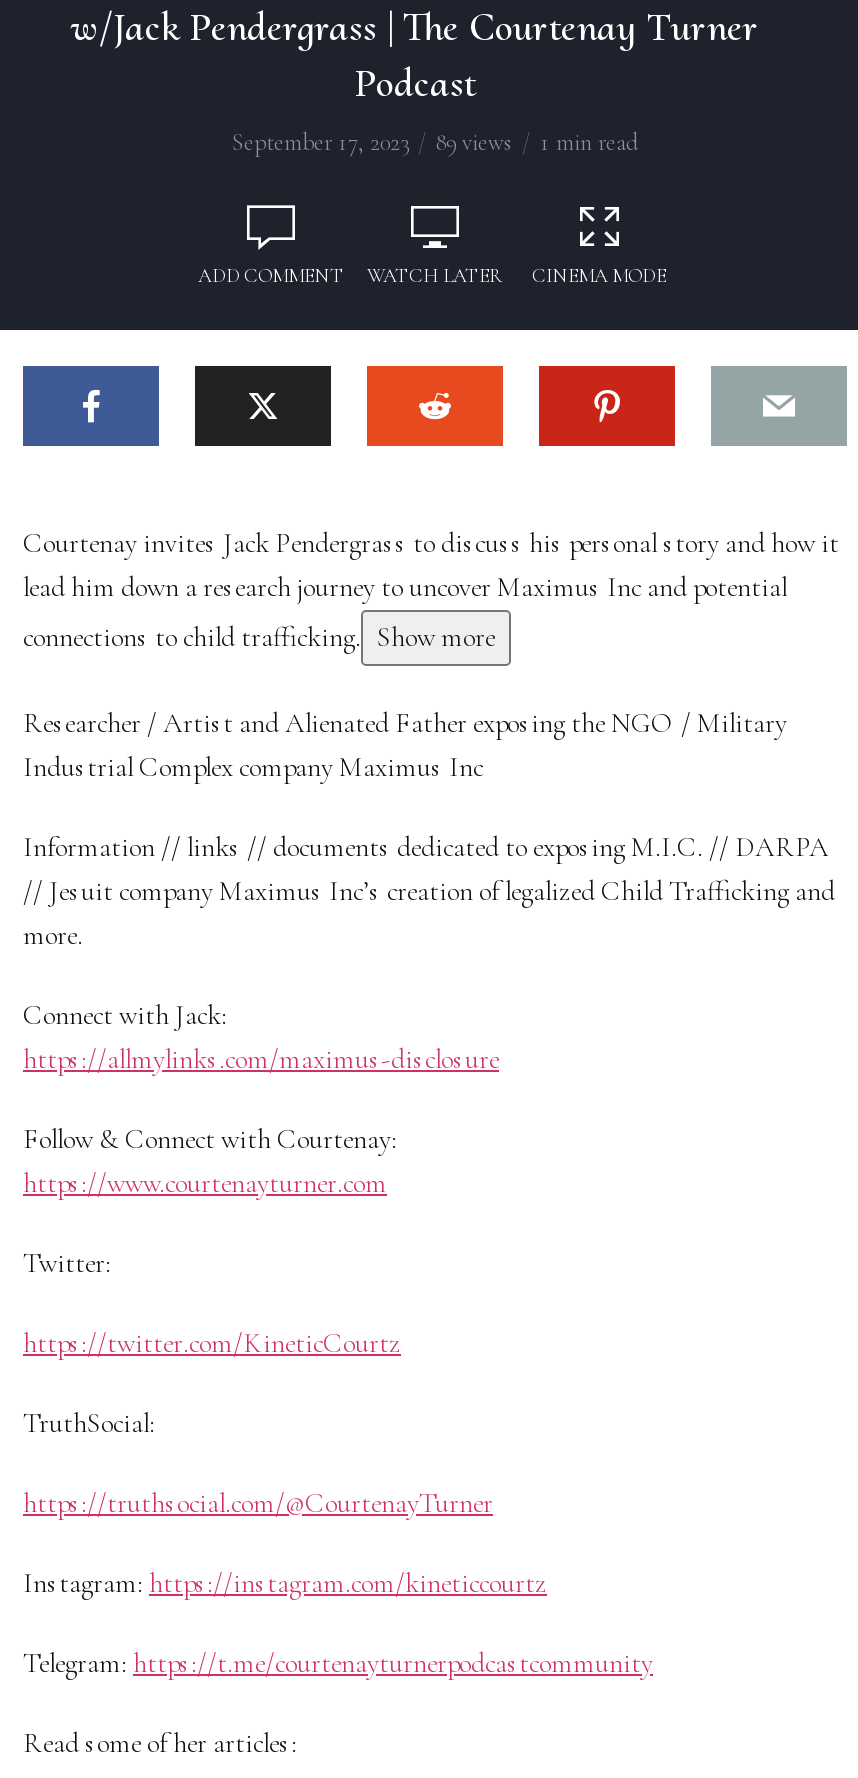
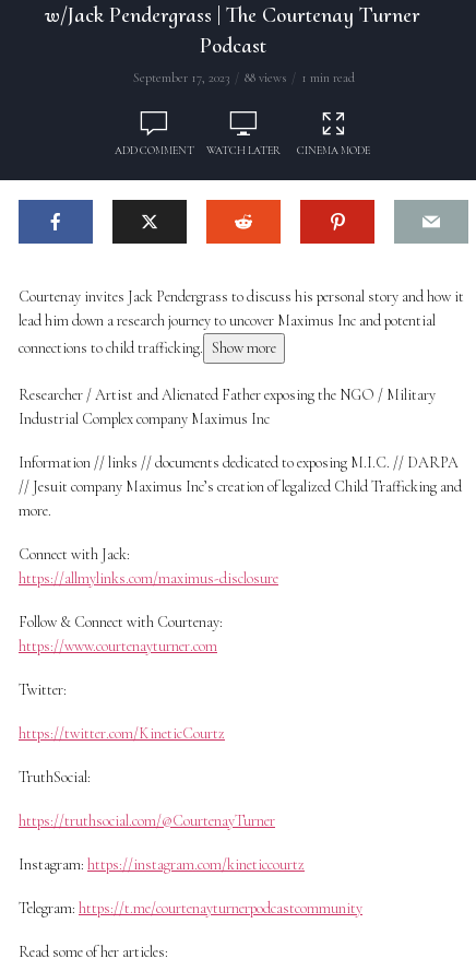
- 89 views
+ 88 views
